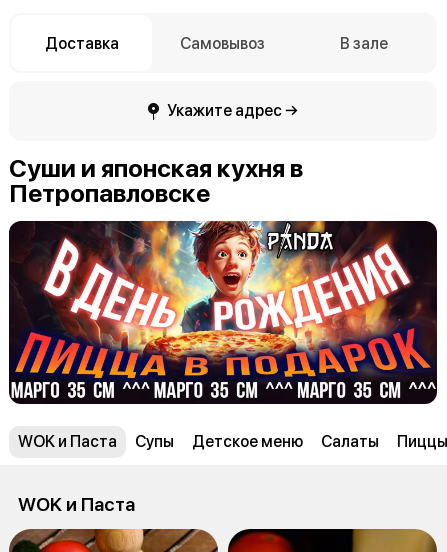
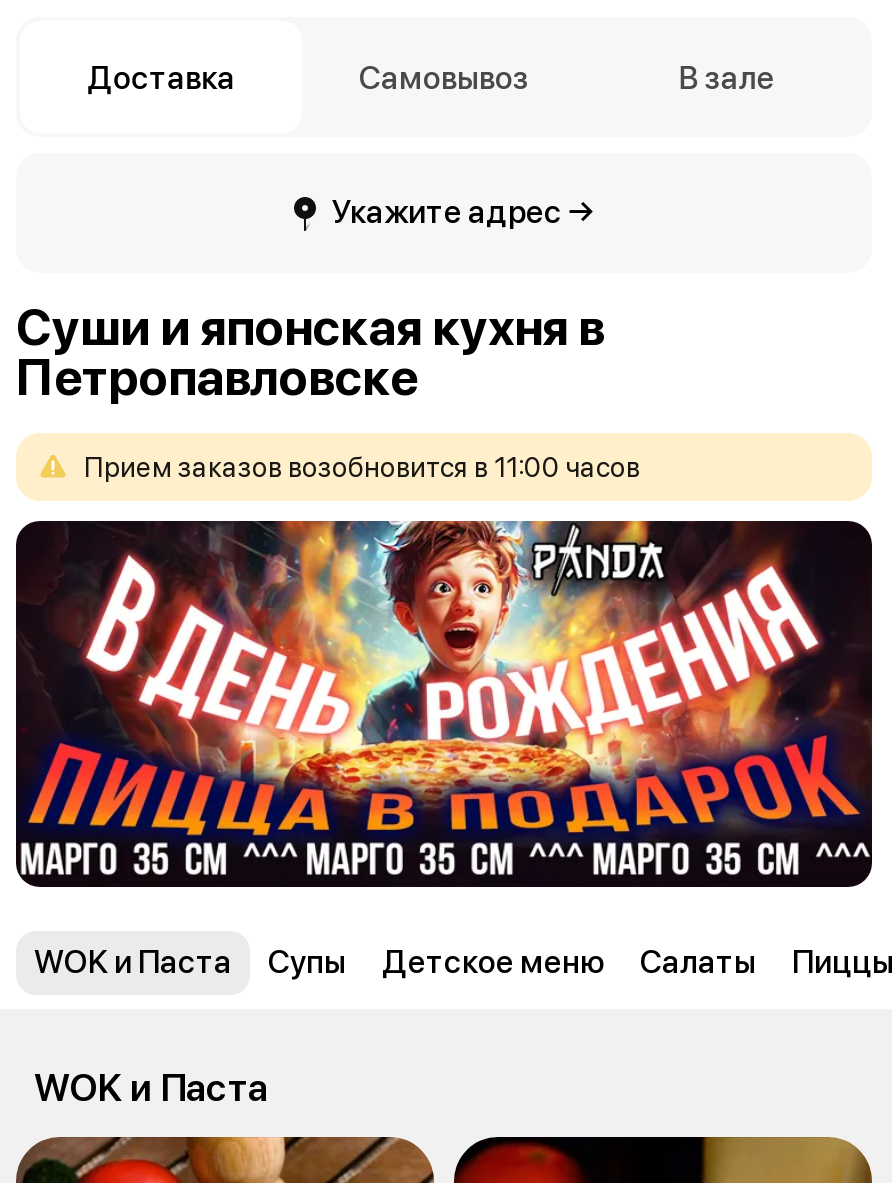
+ Прием заказов возобновится в 11:00 часов
